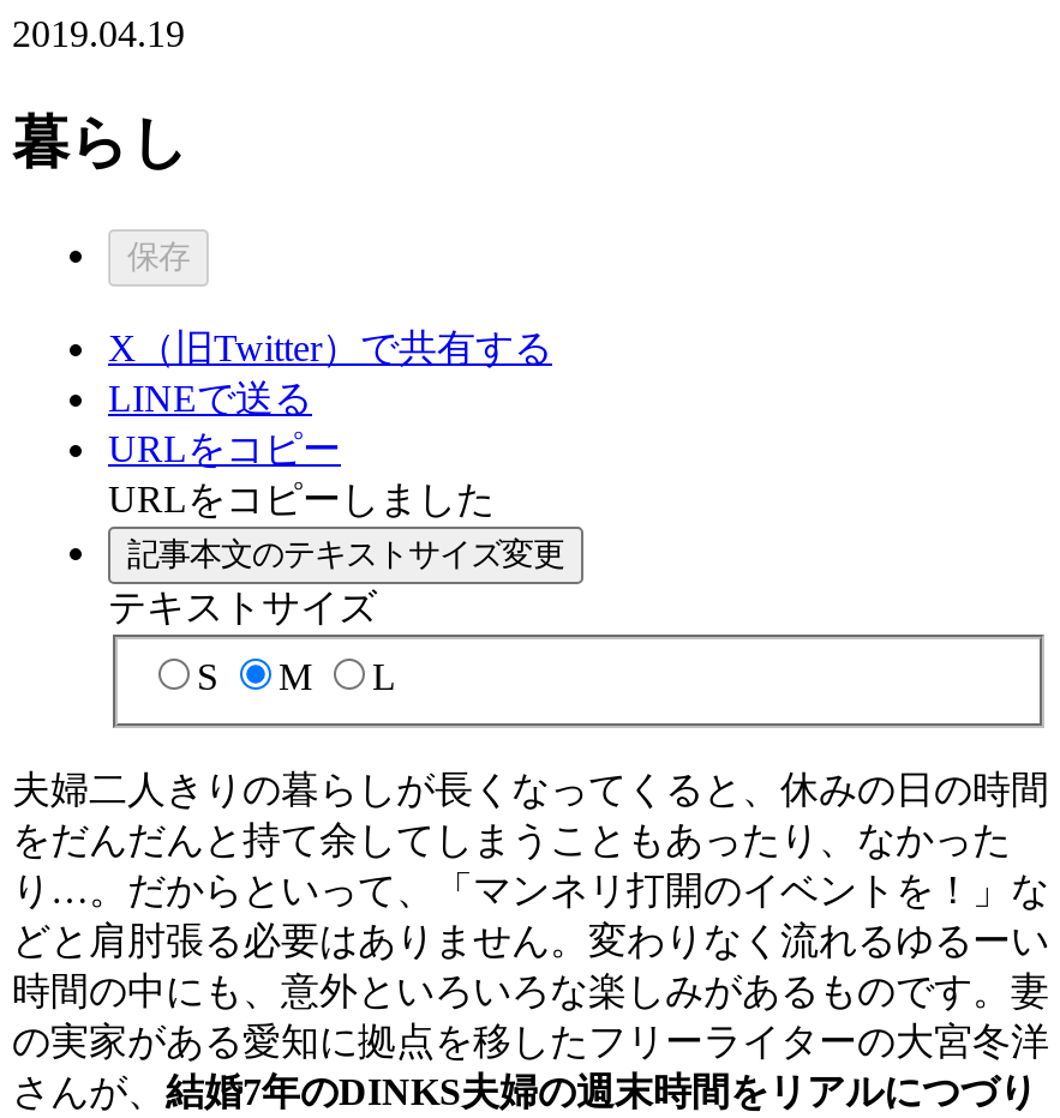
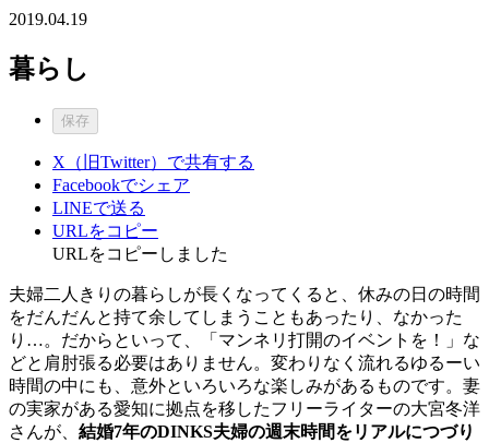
+ Facebookでシェア

moved down: LINEで送る | URLをコピー | URLをコピーしました

- 記事本文のテキストサイズ変更
- テキストサイズ
- S
- M
- L
